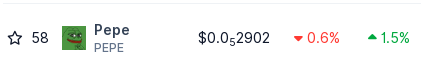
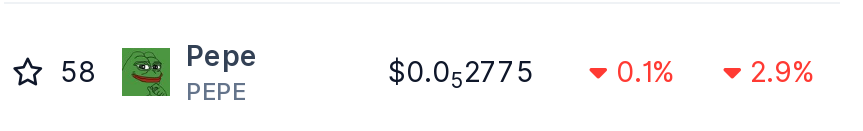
- $0.052902
+ $0.052775

- 0.6%
+ 0.1%

- 1.5%
+ 2.9%
